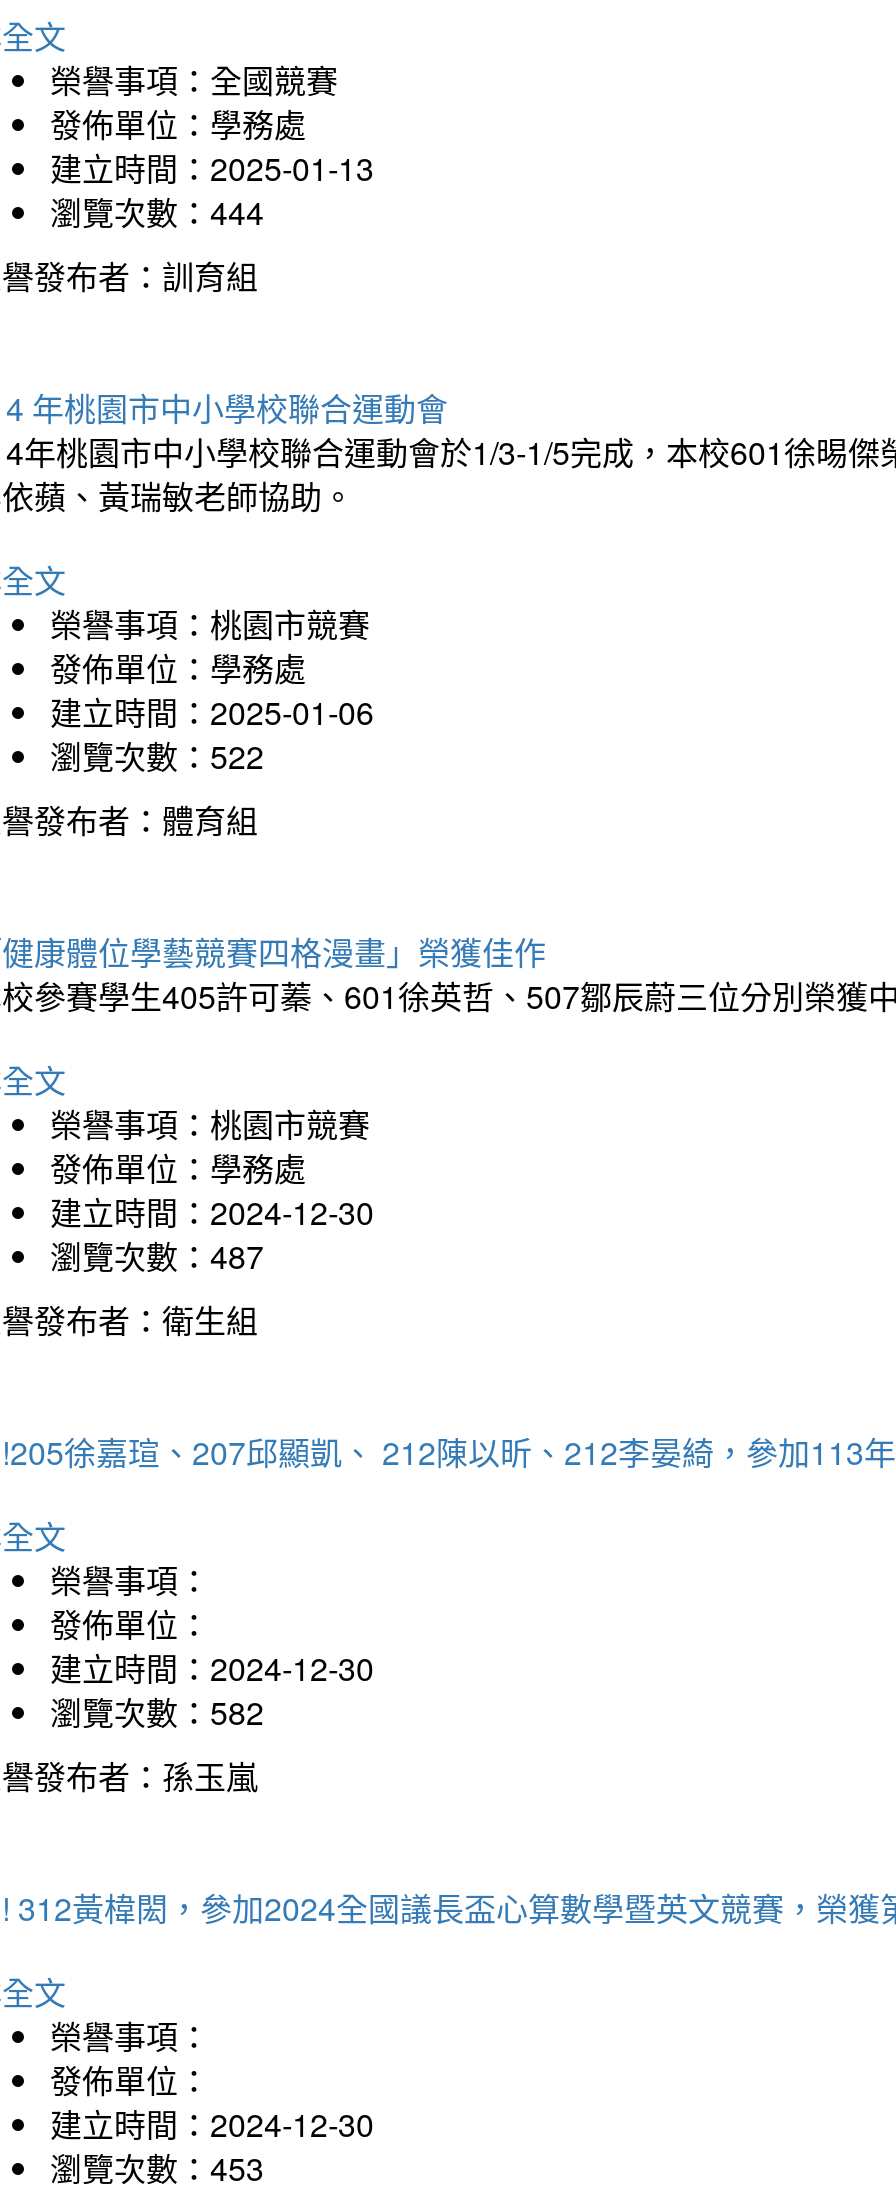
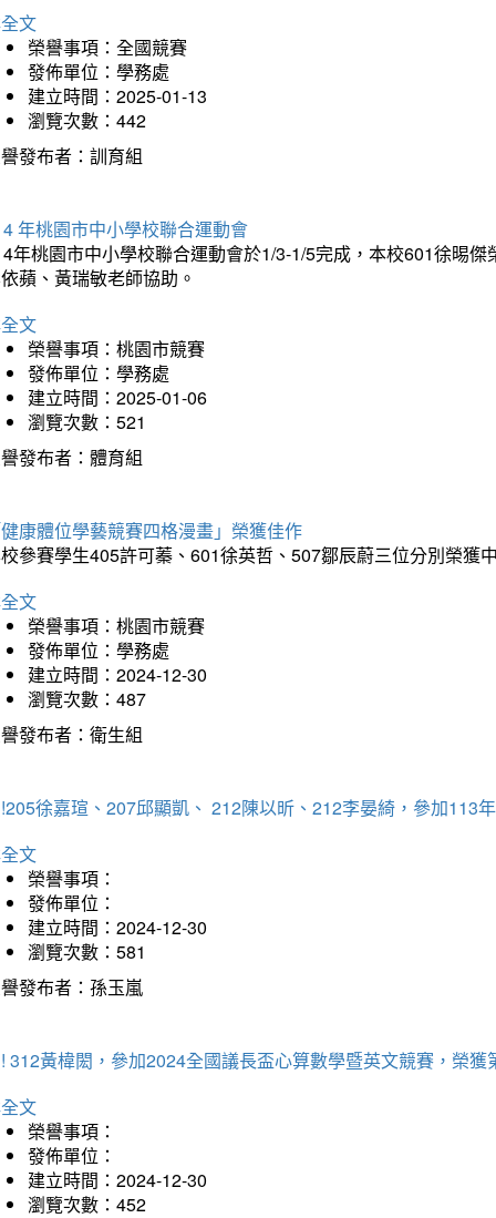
- 瀏覽次數：444
+ 瀏覽次數：442

- 瀏覽次數：522
+ 瀏覽次數：521

- 瀏覽次數：582
+ 瀏覽次數：581

- 瀏覽次數：453
+ 瀏覽次數：452
